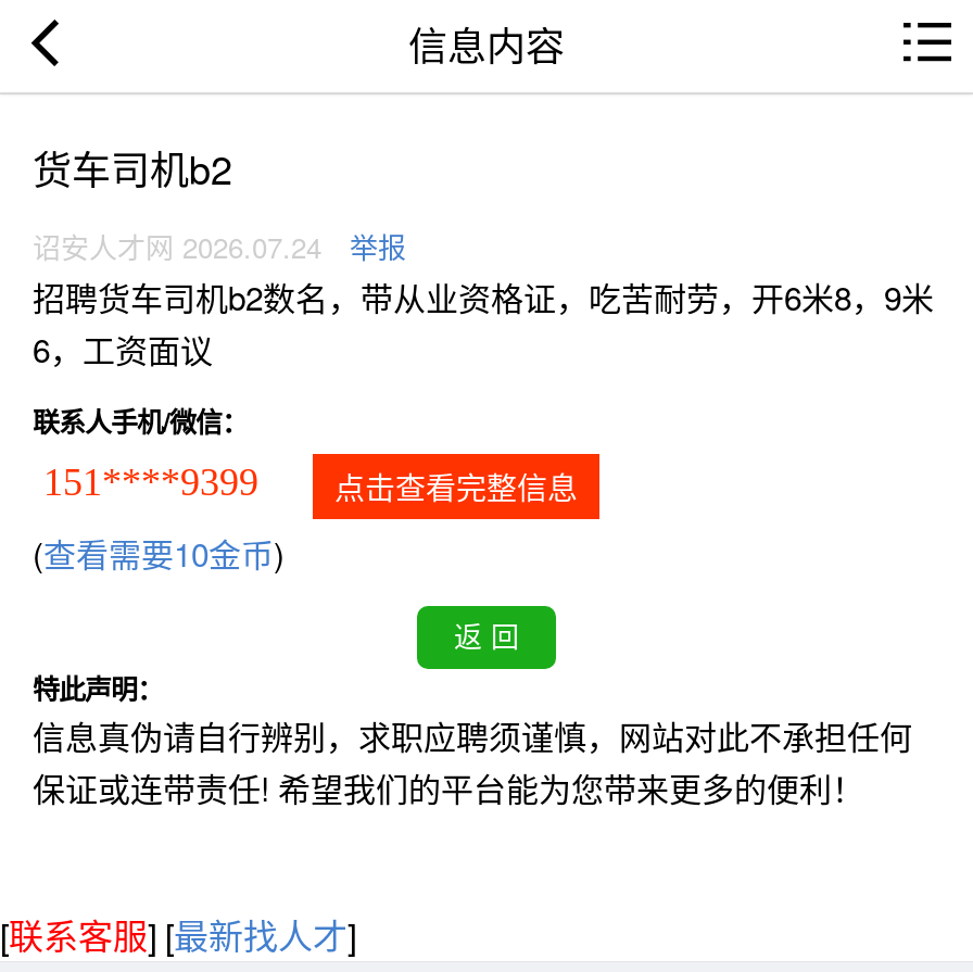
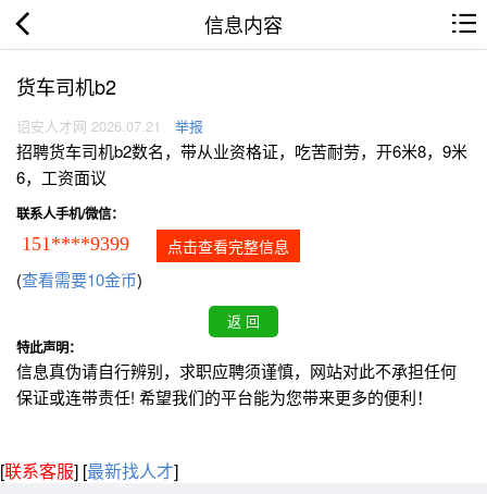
- 诏安人才网 2026.07.24 举报
+ 诏安人才网 2026.07.21 举报
